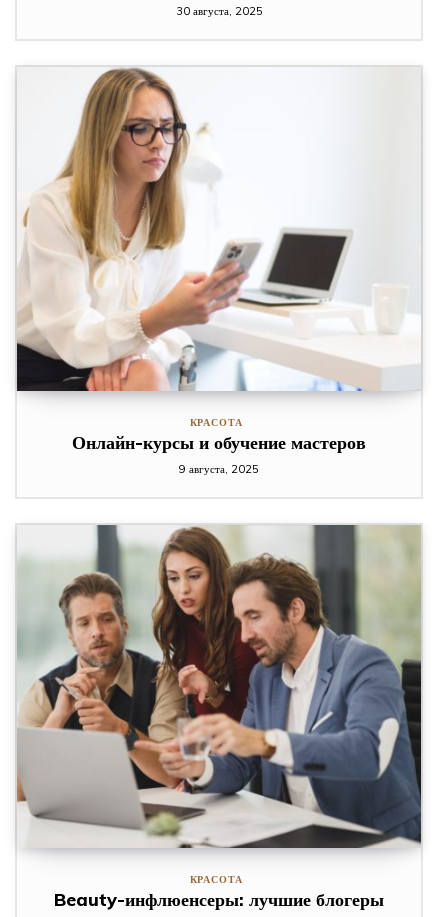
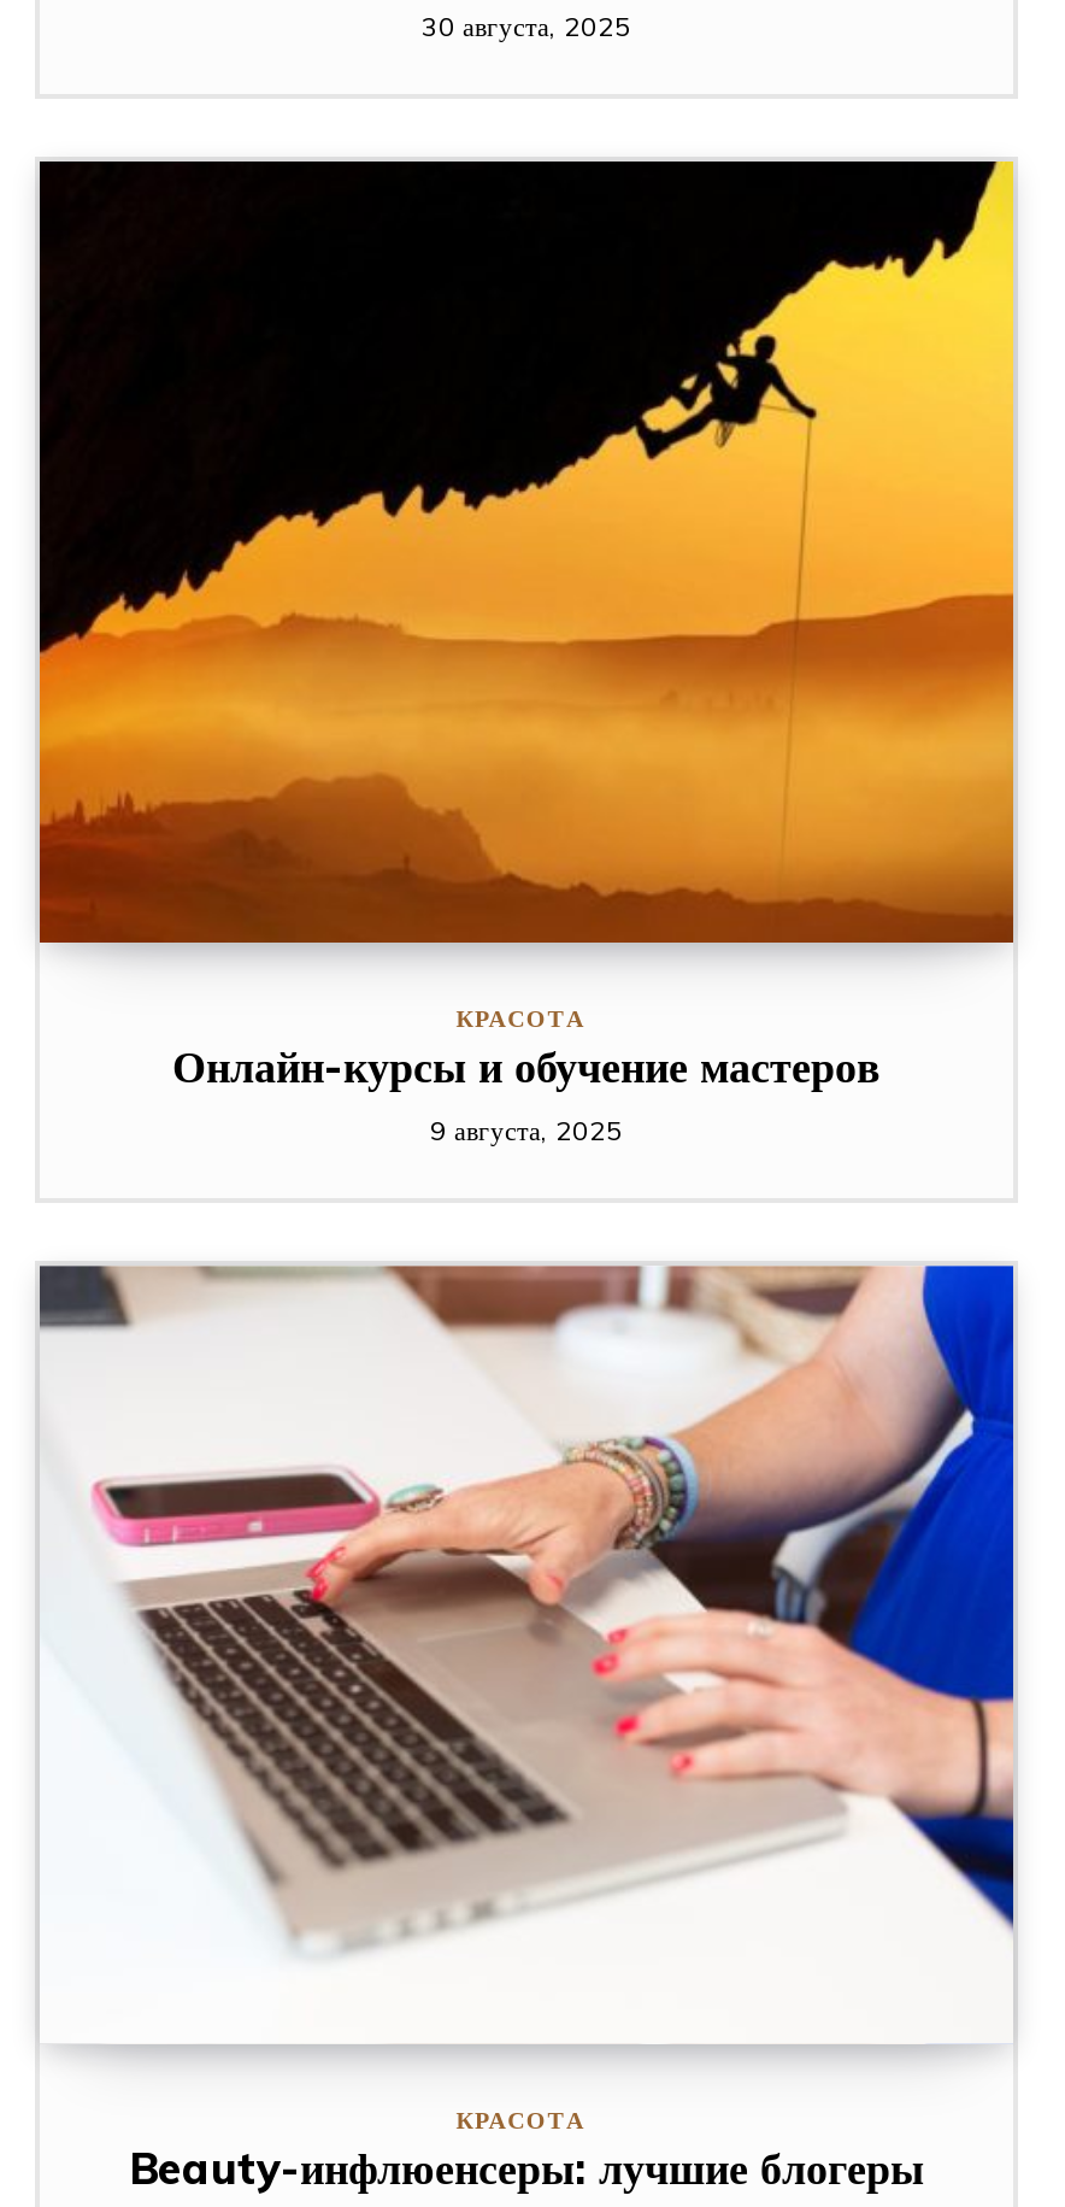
- [image]
+ [image]

- [image]
+ [image]
